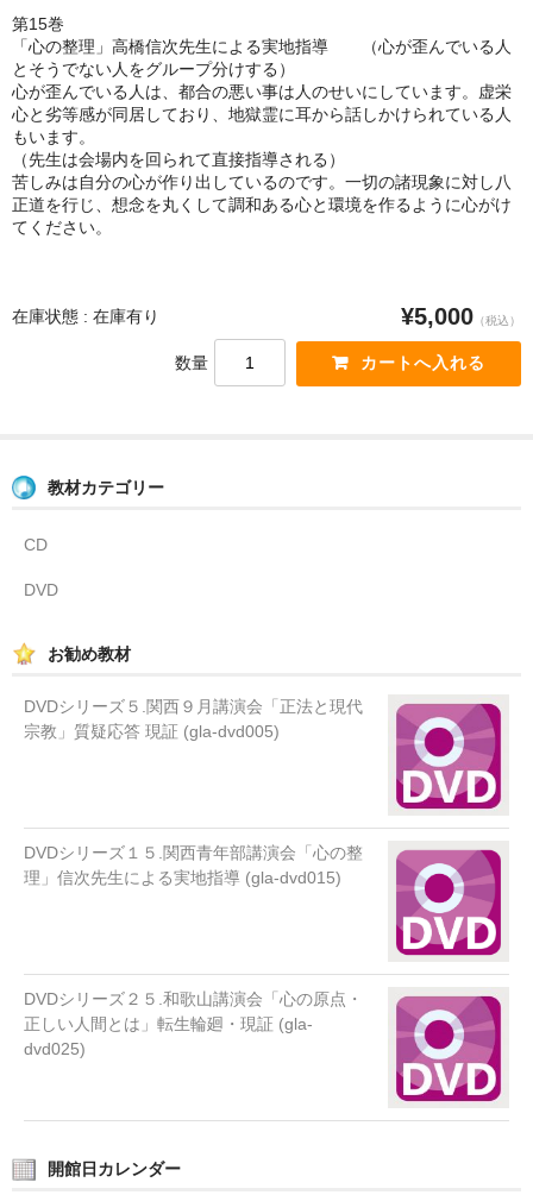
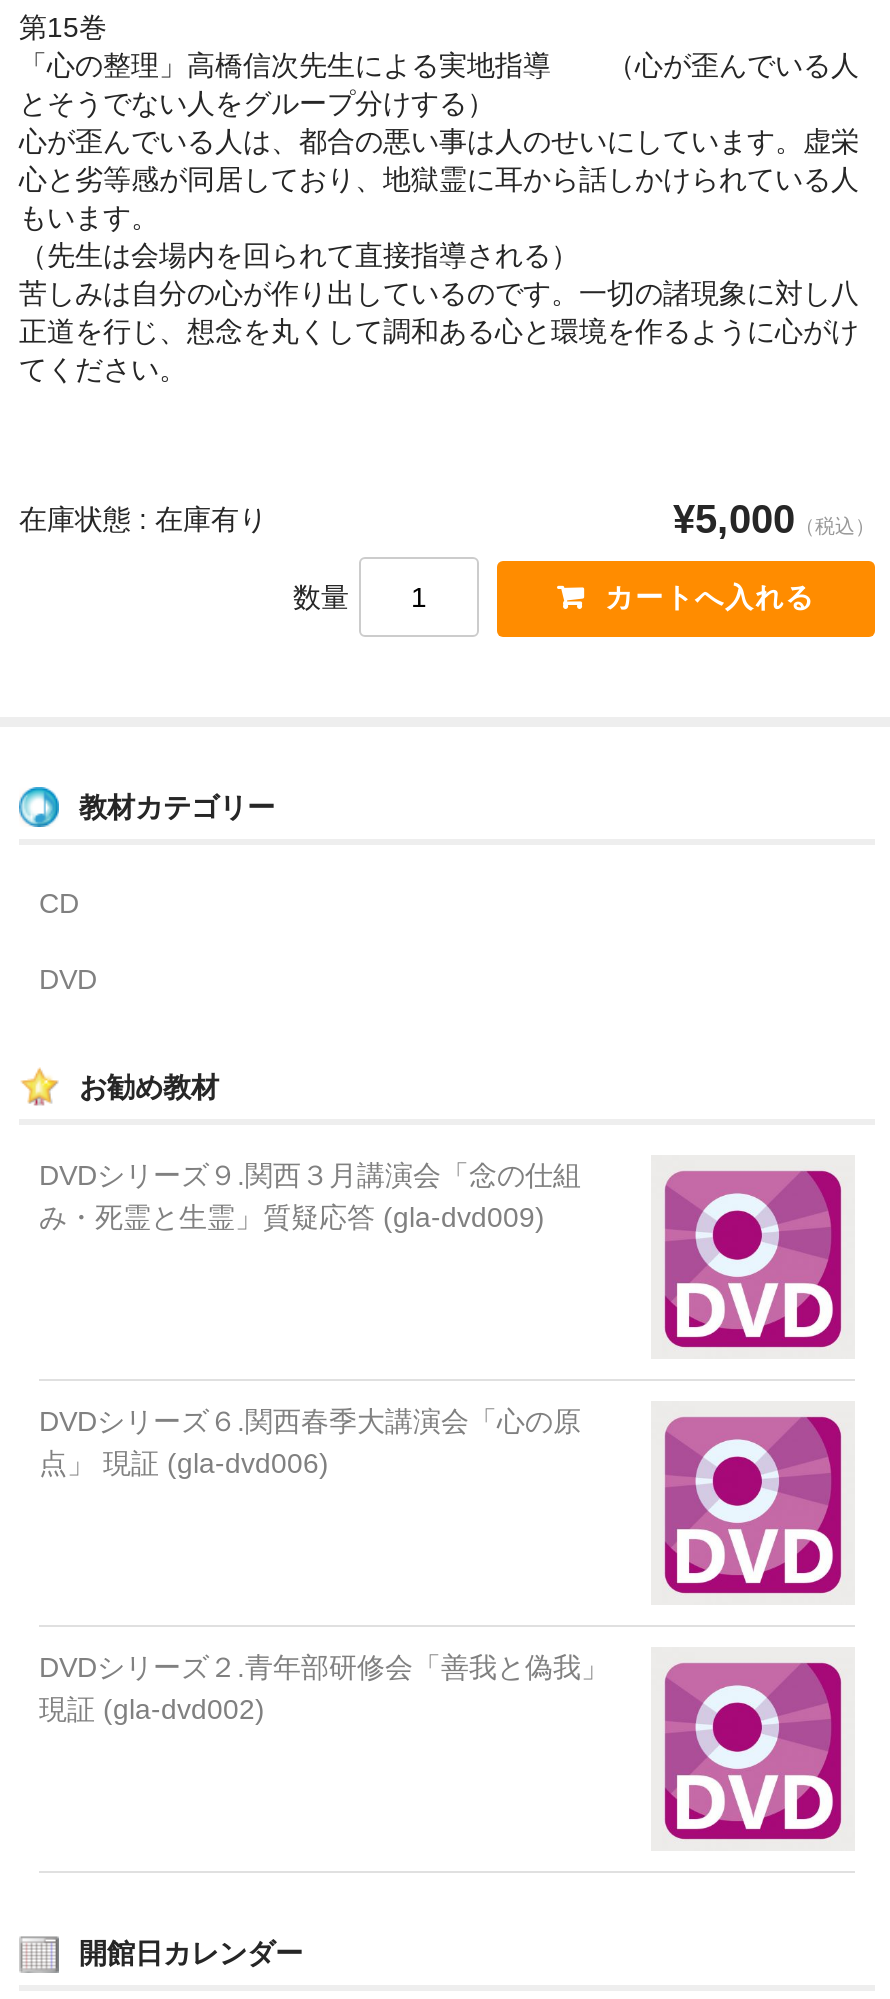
- DVDシリーズ５.関西９月講演会「正法と現代
- 宗教」質疑応答 現証 (gla-dvd005)
+ DVDシリーズ９.関西３月講演会「念の仕組
+ み・死霊と生霊」質疑応答 (gla-dvd009)

- DVDシリーズ１５.関西青年部講演会「心の整
- 理」信次先生による実地指導 (gla-dvd015)
+ DVDシリーズ６.関西春季大講演会「心の原
+ 点」 現証 (gla-dvd006)

- DVDシリーズ２５.和歌山講演会「心の原点・
- 正しい人間とは」転生輪廻・現証 (gla-
- dvd025)
+ DVDシリーズ２.青年部研修会「善我と偽我」
+ 現証 (gla-dvd002)
